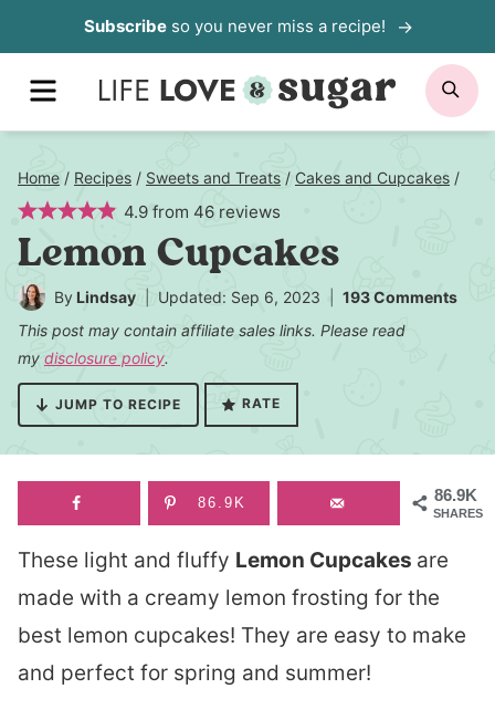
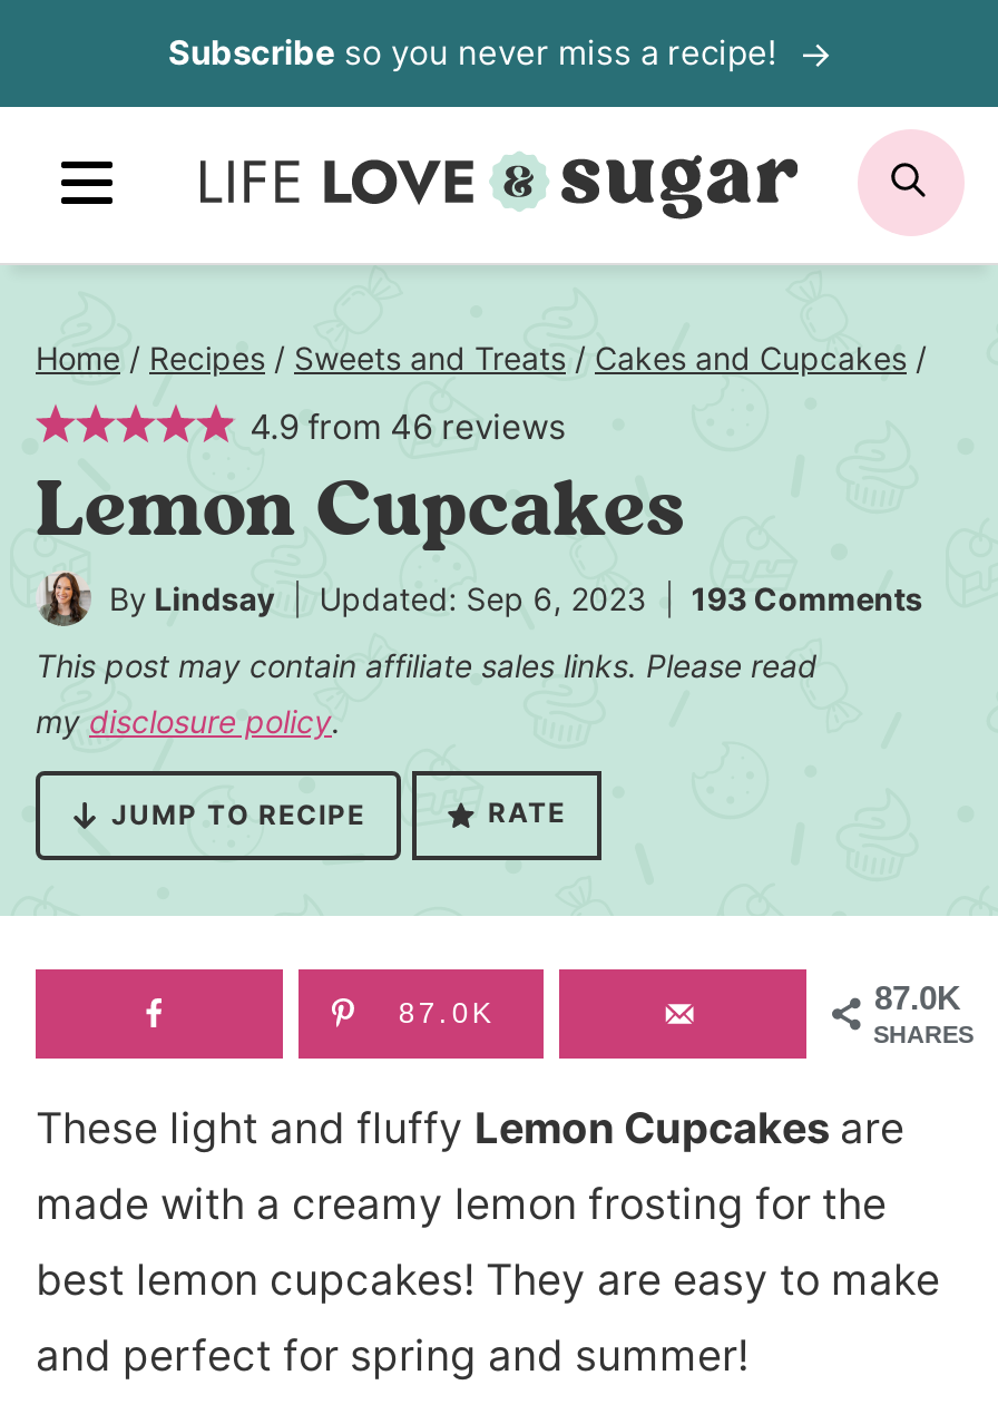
- 86.9K
+ 87.0K

- 86.9K
+ 87.0K
